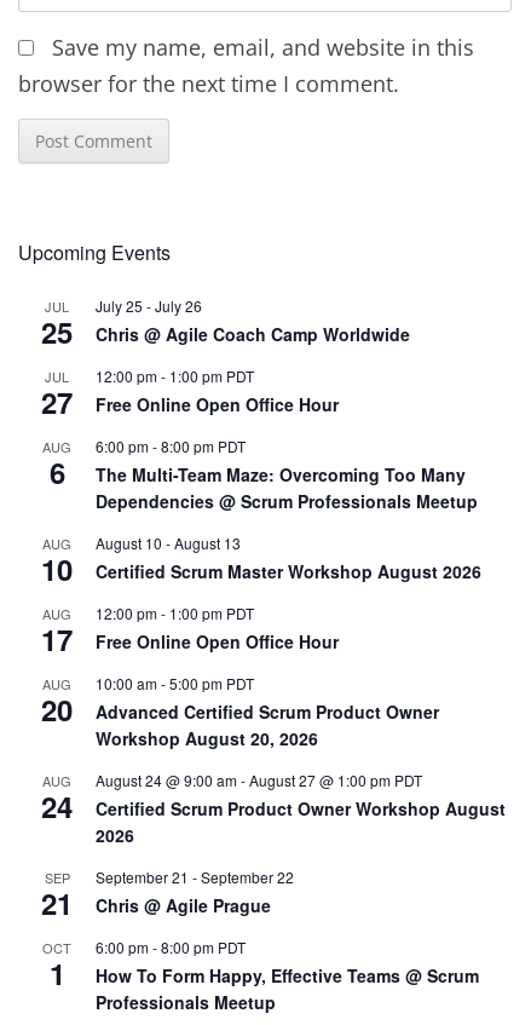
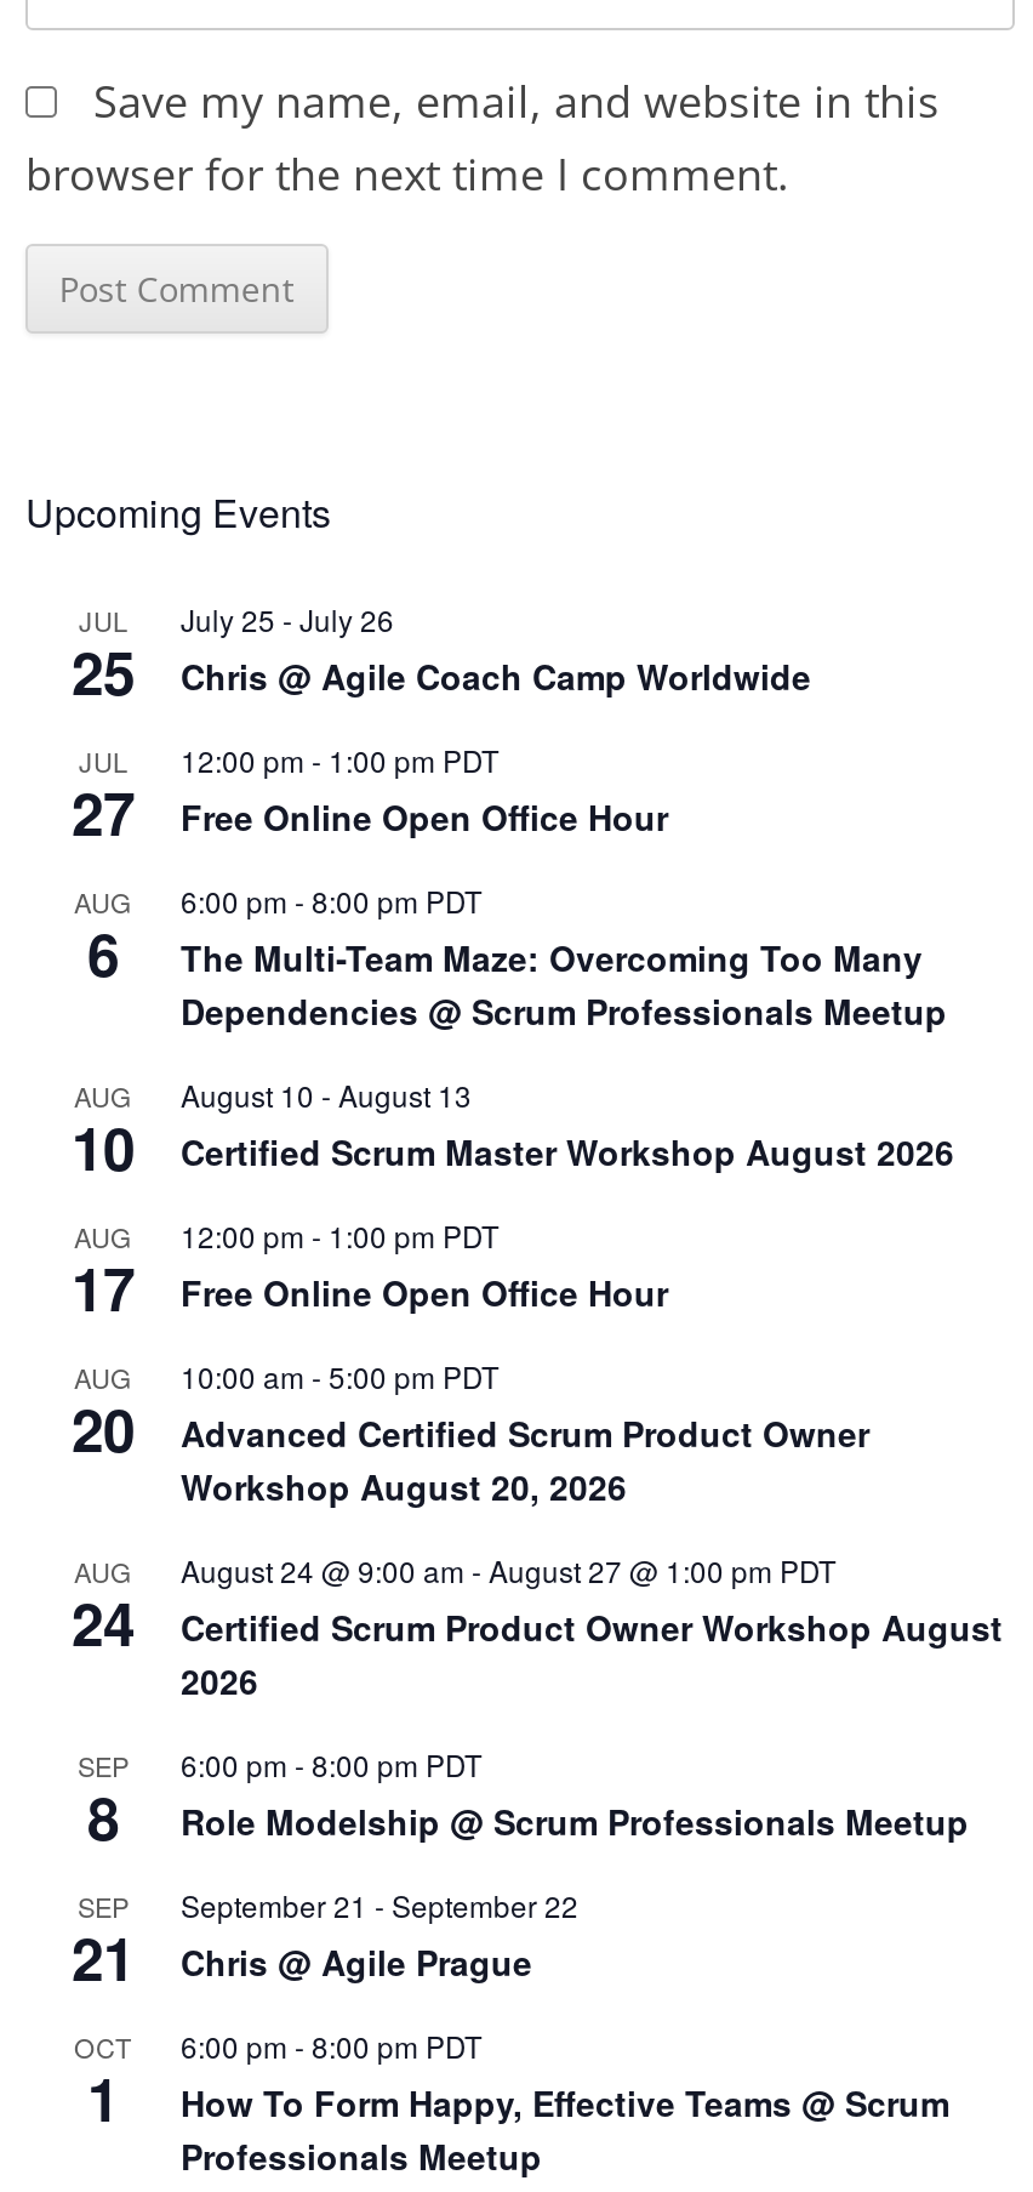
+ 6:00 pm - 8:00 pm PDT
+ Role Modelship @ Scrum Professionals Meetup
+ SEP

+ 8
